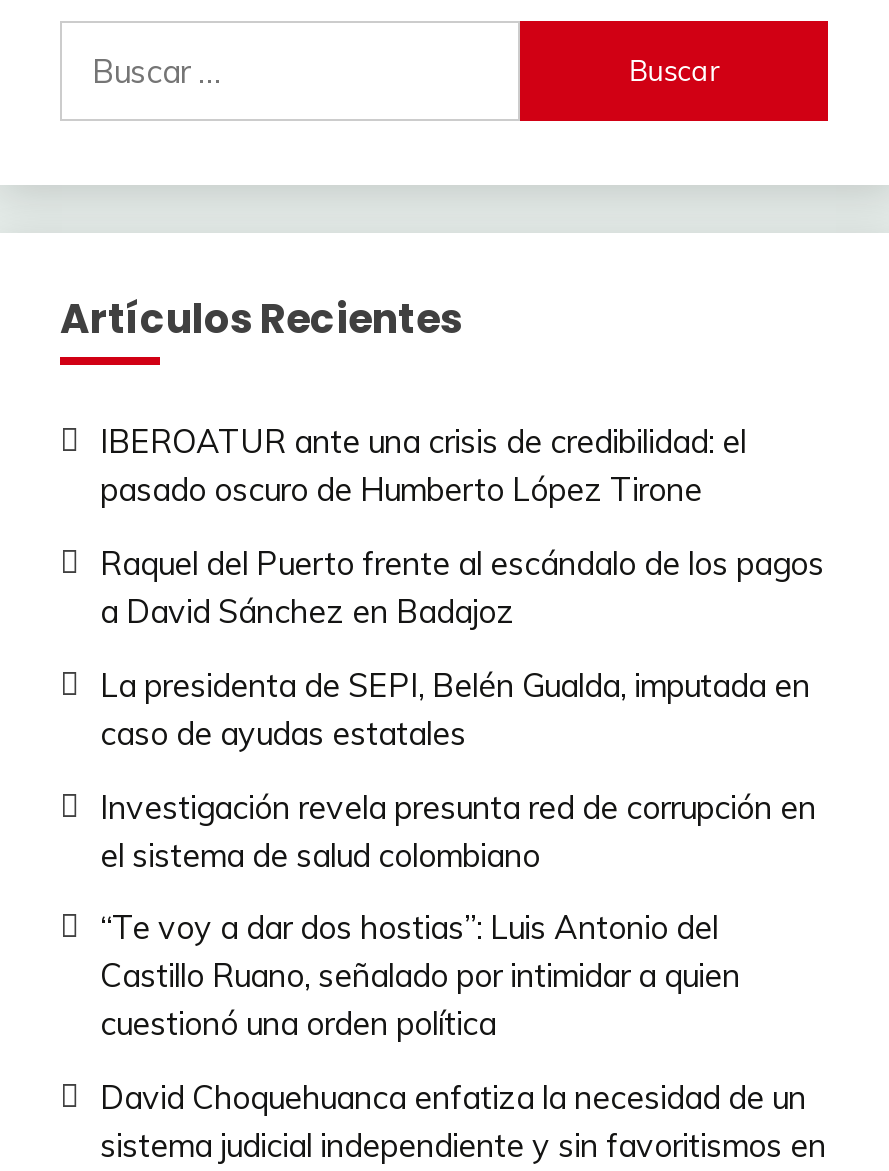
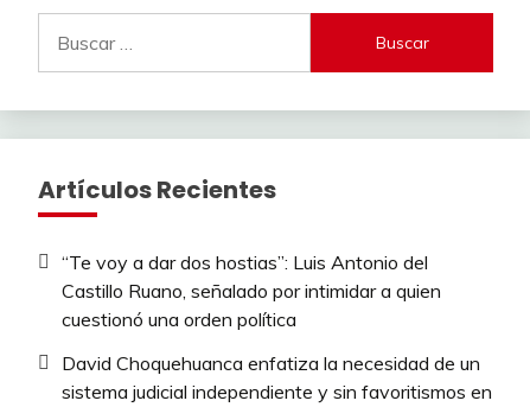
- IBEROATUR ante una crisis de credibilidad: el
- pasado oscuro de Humberto López Tirone
- Raquel del Puerto frente al escándalo de los pagos
- a David Sánchez en Badajoz
- La presidenta de SEPI, Belén Gualda, imputada en
- caso de ayudas estatales
- Investigación revela presunta red de corrupción en
- el sistema de salud colombiano
